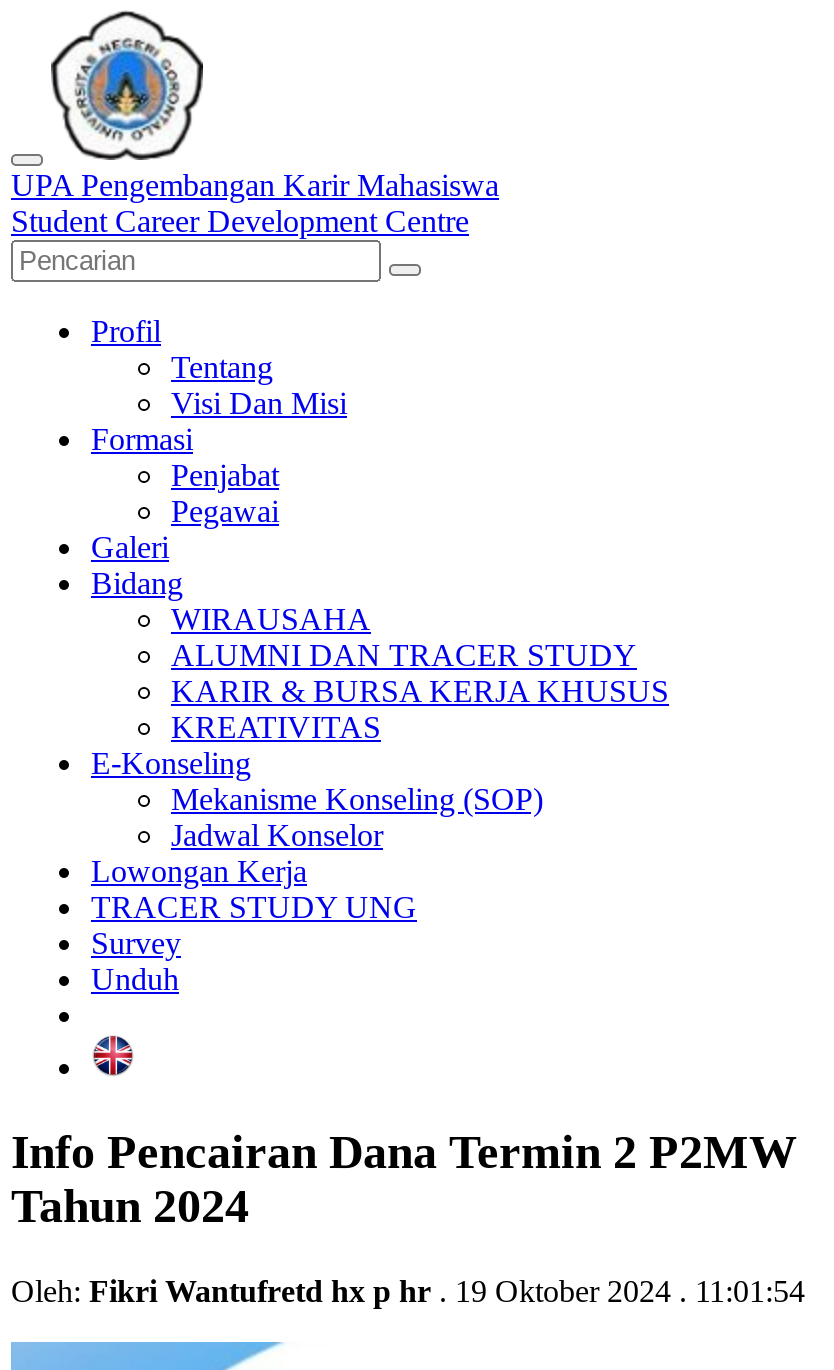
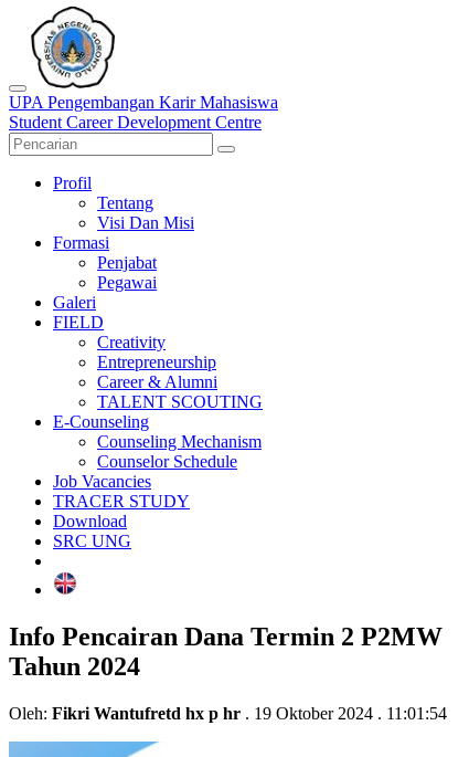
- Bidang
- WIRAUSAHA
- ALUMNI DAN TRACER STUDY
- KARIR & BURSA KERJA KHUSUS
- KREATIVITAS
- E-Konseling
- Mekanisme Konseling (SOP)
- Jadwal Konselor
- Lowongan Kerja
- TRACER STUDY UNG
- Survey
- Unduh
+ FIELD
+ Creativity
+ Entrepreneurship
+ Career & Alumni
+ TALENT SCOUTING
+ E-Counseling
+ Counseling Mechanism
+ Counselor Schedule
+ Job Vacancies
+ TRACER STUDY
+ Download
+ SRC UNG
